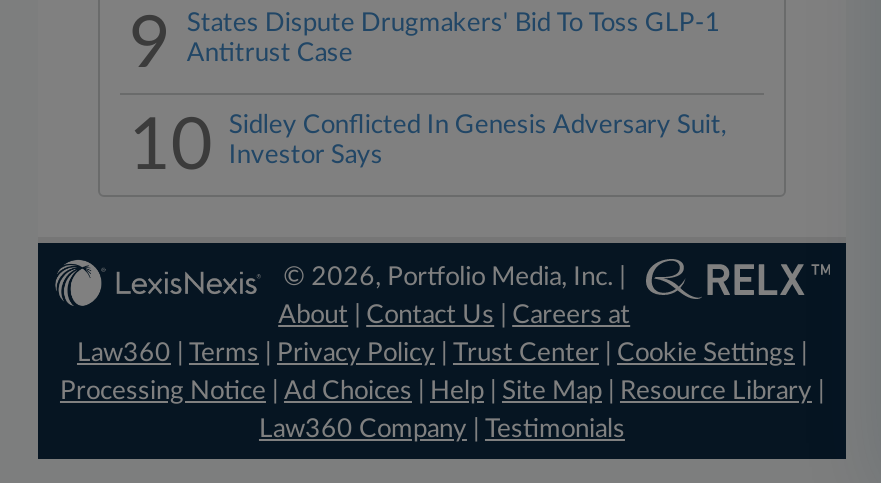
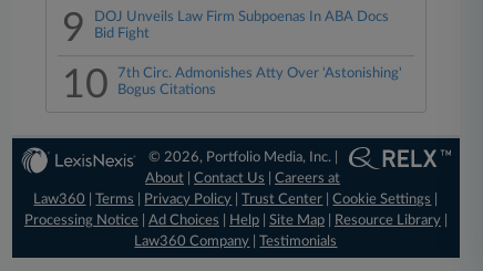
- States Dispute Drugmakers' Bid To Toss GLP-1
- Antitrust Case
+ DOJ Unveils Law Firm Subpoenas In ABA Docs
+ Bid Fight

- Sidley Conflicted In Genesis Adversary Suit,
- Investor Says
+ 7th Circ. Admonishes Atty Over 'Astonishing'
+ Bogus Citations
